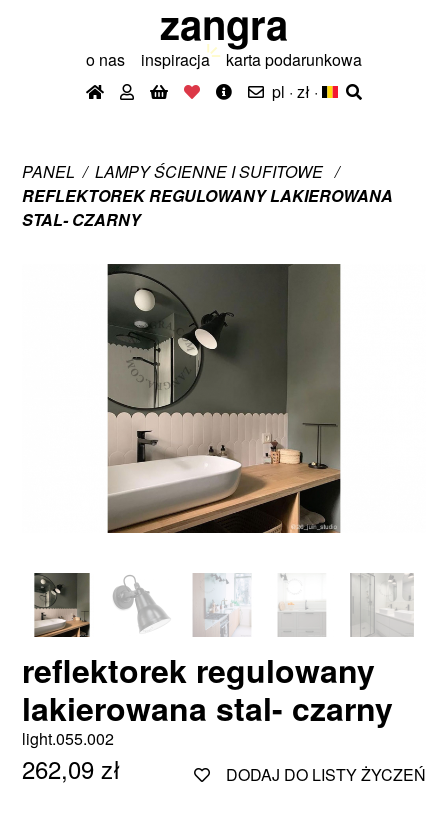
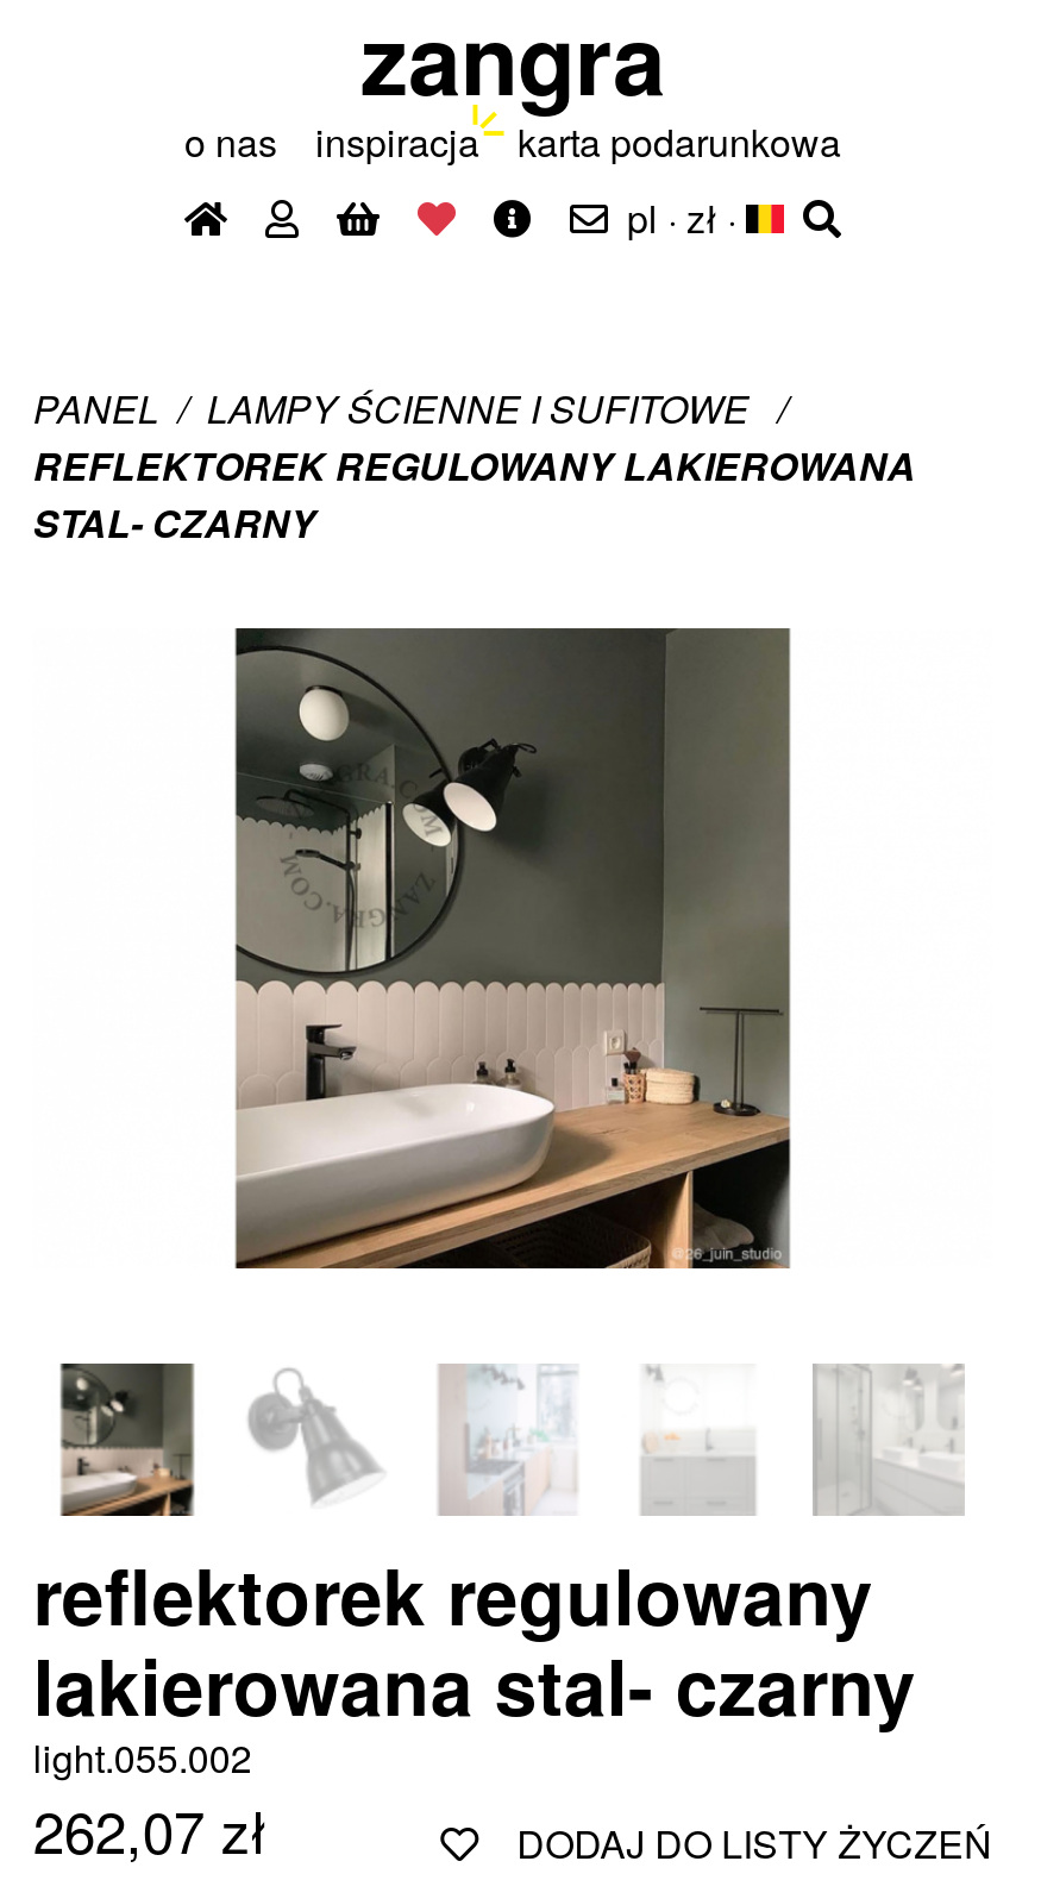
- 262,09 zł
+ 262,07 zł
